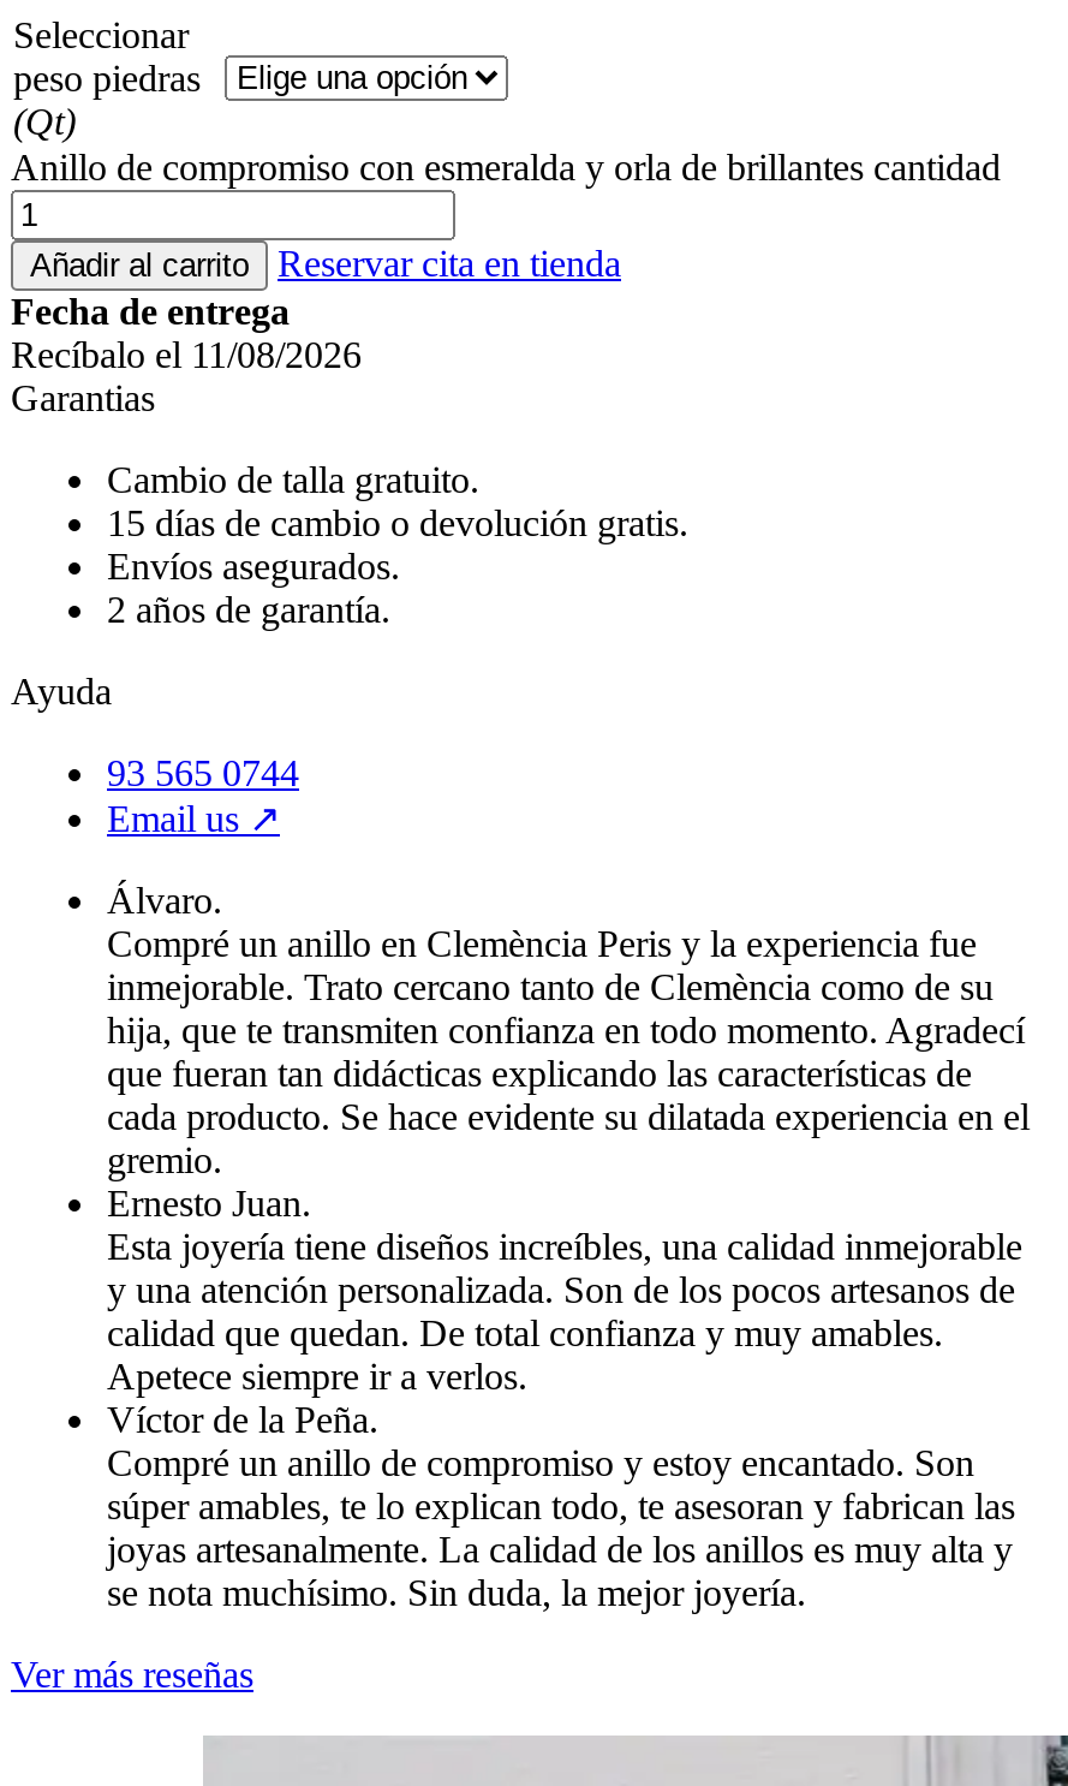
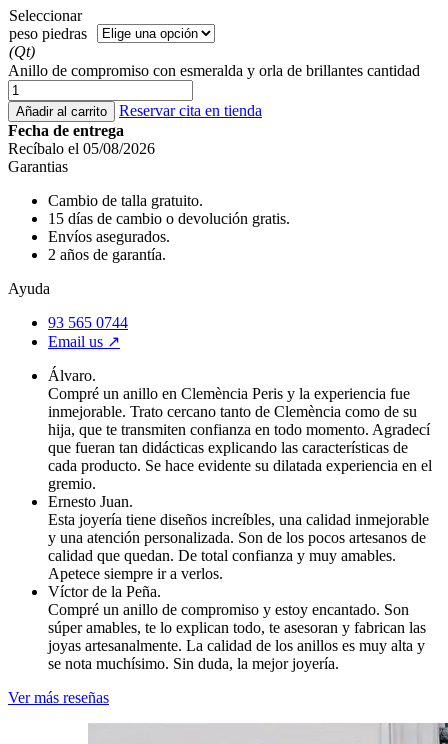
- Recíbalo el 11/08/2026
+ Recíbalo el 05/08/2026
